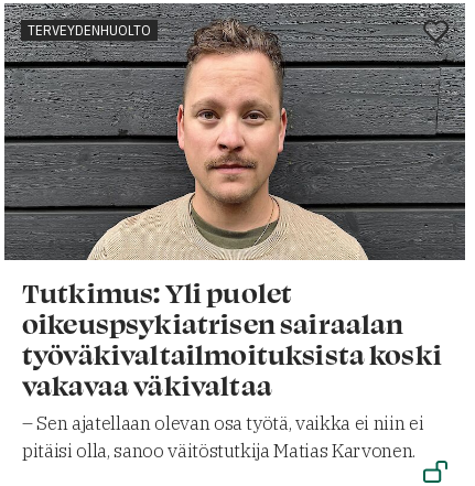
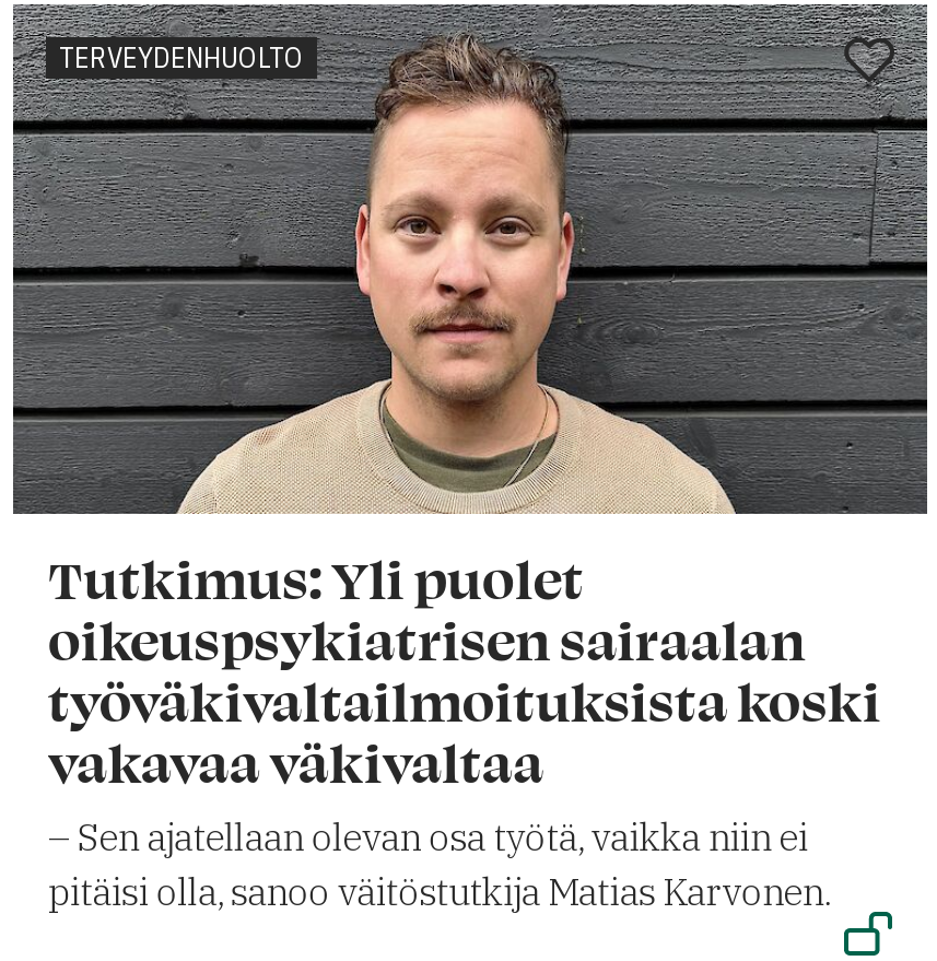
- – Sen ajatellaan olevan osa työtä, vaikka ei niin ei
+ – Sen ajatellaan olevan osa työtä, vaikka niin ei
